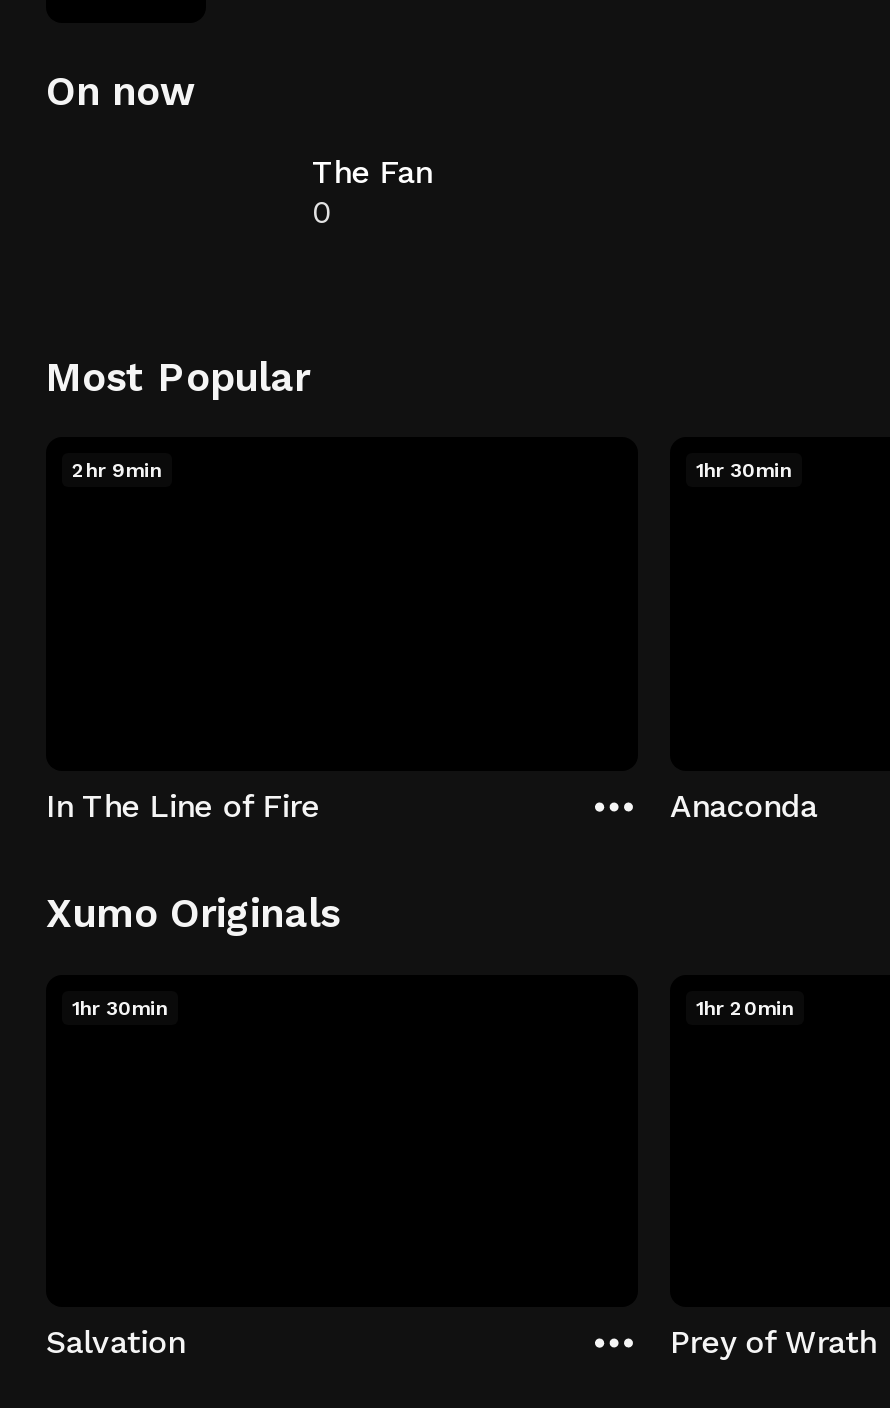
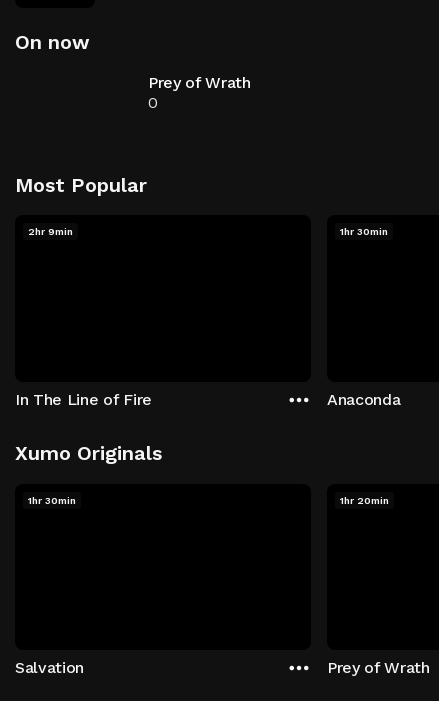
- The Fan
+ Prey of Wrath
